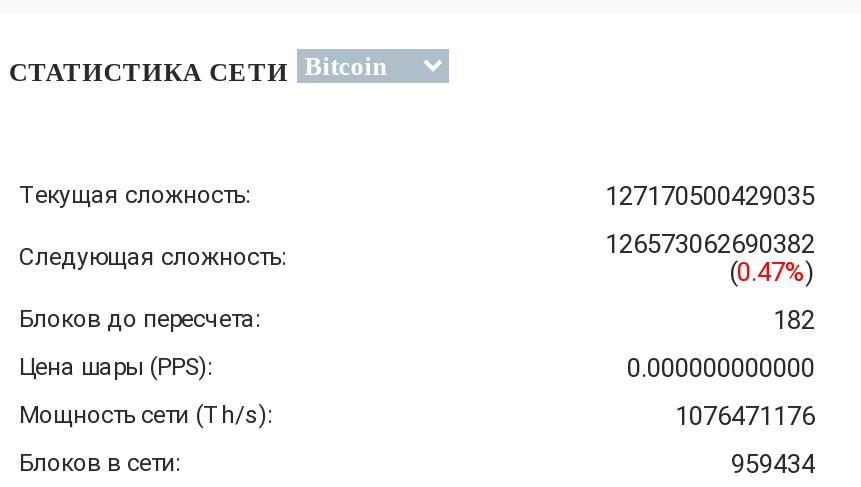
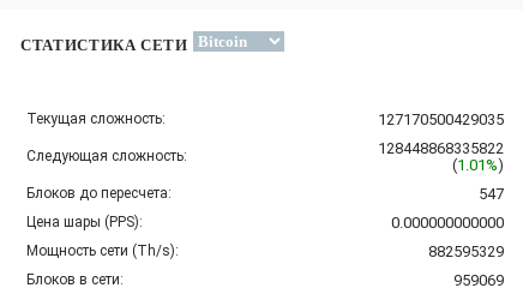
- 126573062690382
+ 128448868335822

- (0.47%)
+ (1.01%)

- 182
+ 547

- 1076471176
+ 882595329

- 959434
+ 959069
